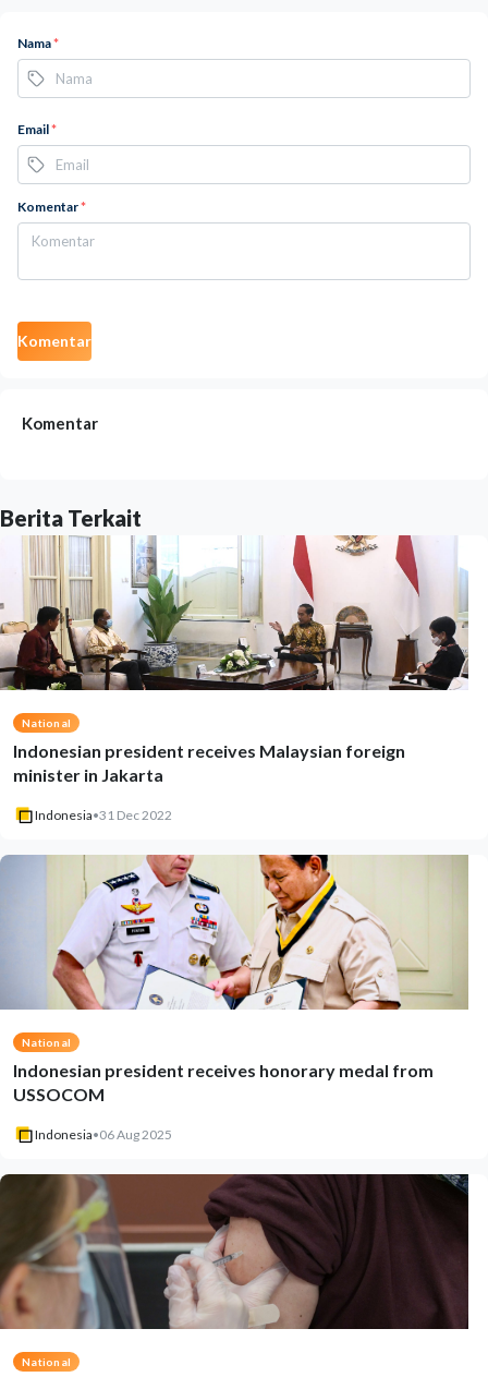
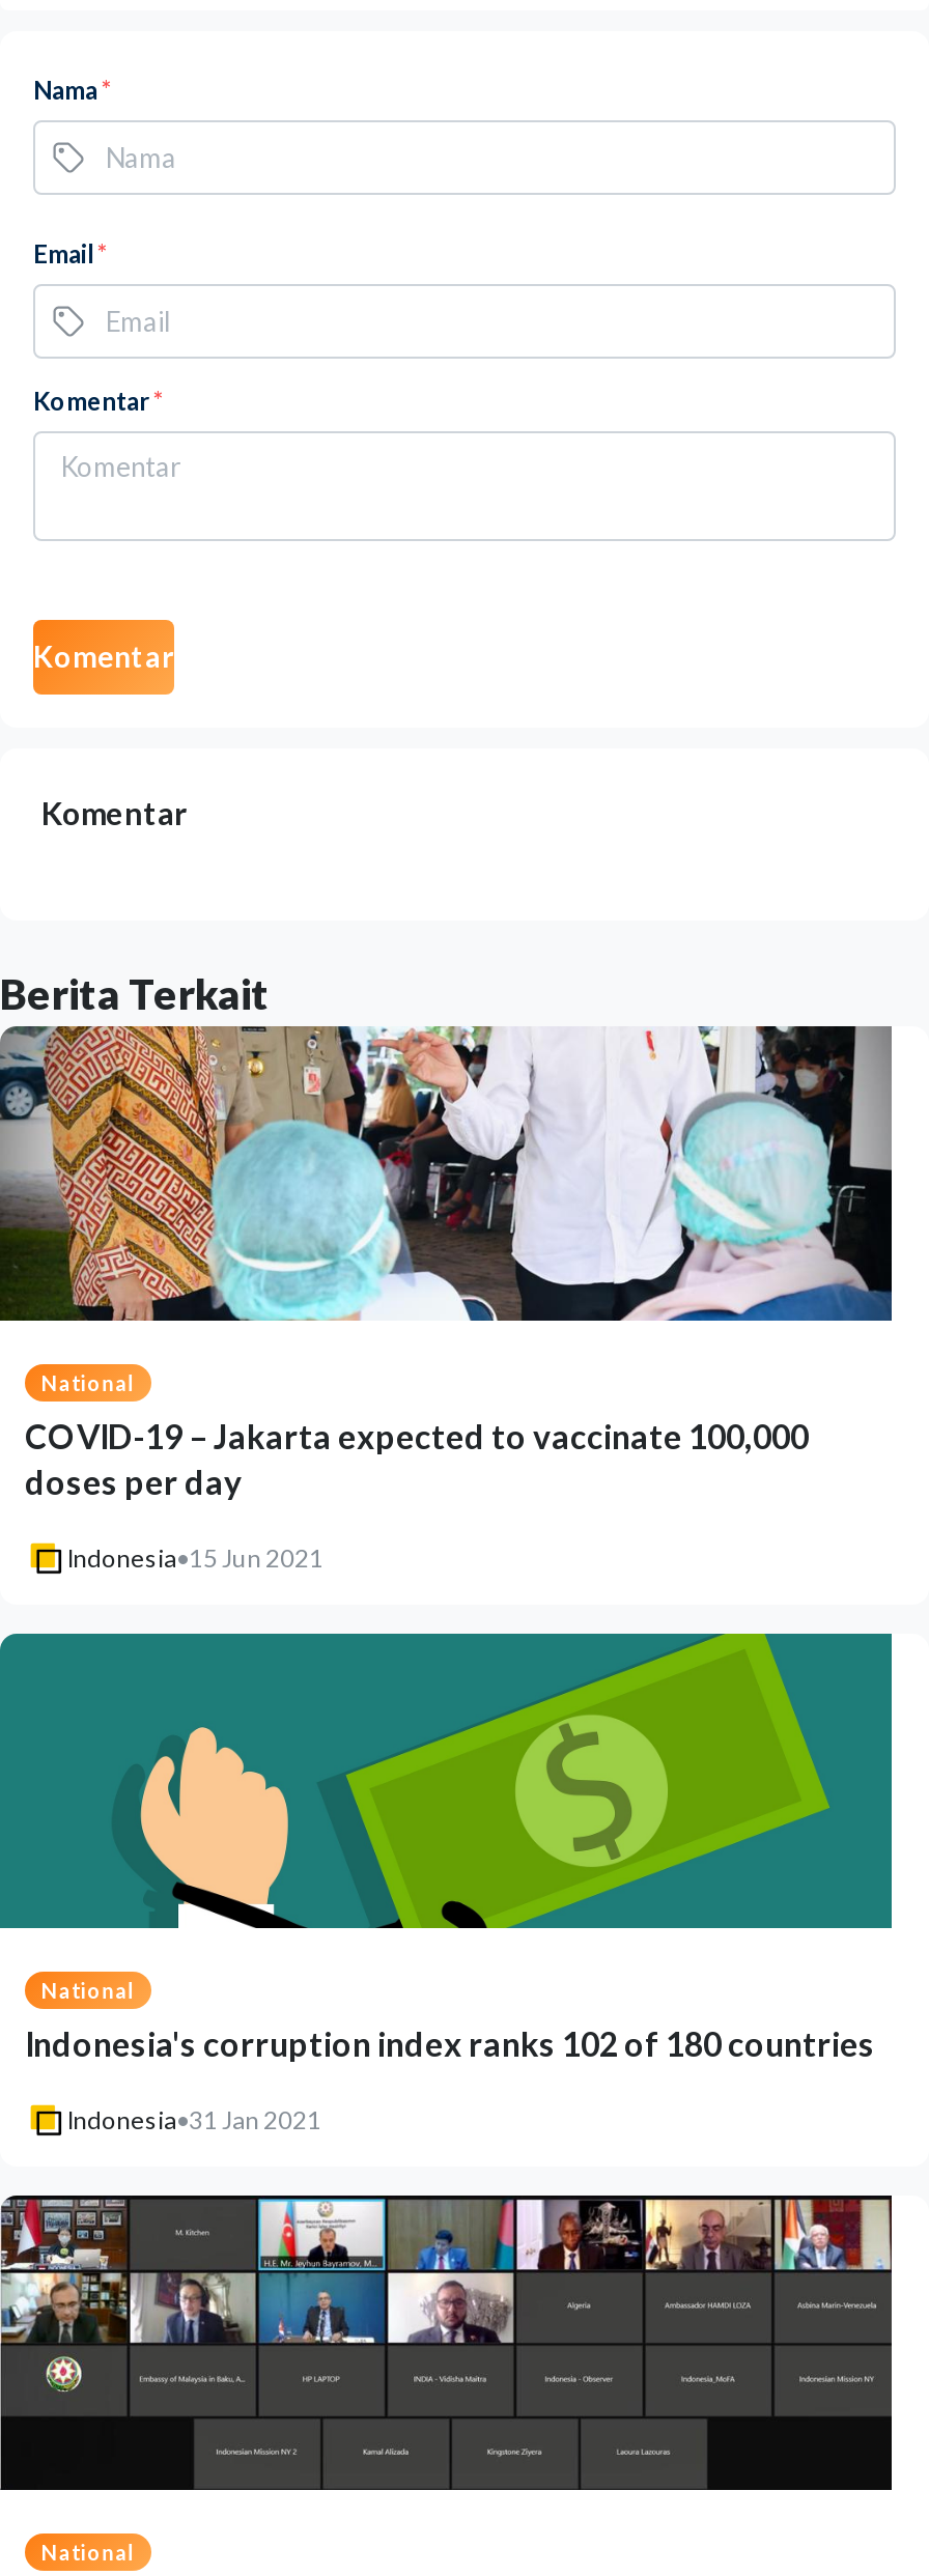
- [image]
+ [image]

- Indonesian president receives Malaysian foreign
- minister in Jakarta
+ COVID-19 – Jakarta expected to vaccinate 100,000
+ doses per day

- Indonesia•31 Dec 2022
+ Indonesia•15 Jun 2021

- [image]
+ [image]

- Indonesian president receives honorary medal from
- USSOCOM
+ Indonesia's corruption index ranks 102 of 180 countries

- Indonesia•06 Aug 2025
+ Indonesia•31 Jan 2021

- [image]
+ [image]
